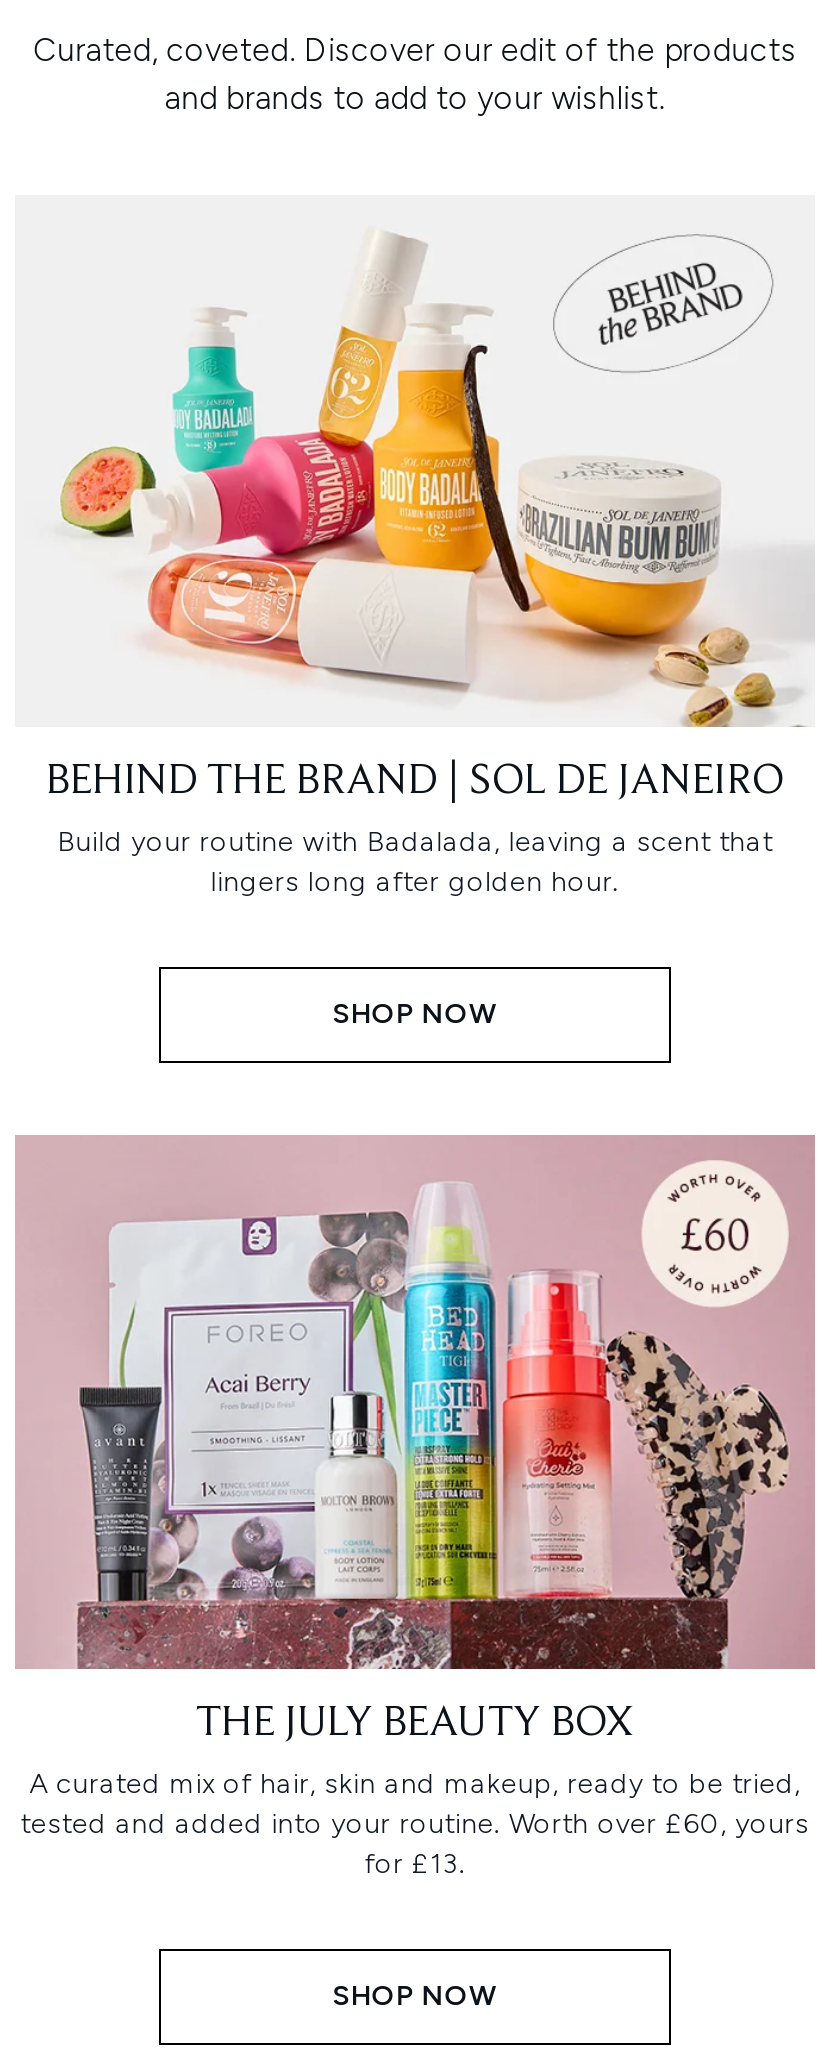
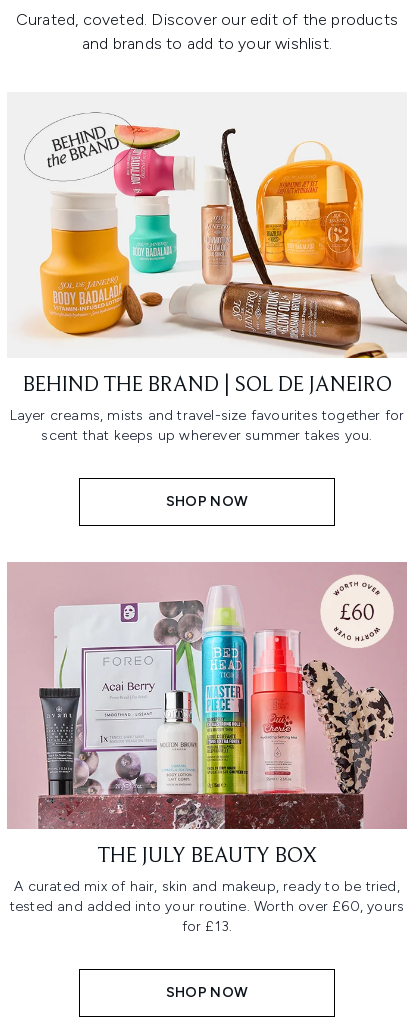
- [image]
+ [image]

- Build your routine with Badalada, leaving a scent that
- lingers long after golden hour.
+ Layer creams, mists and travel-size favourites together for
+ scent that keeps up wherever summer takes you.
